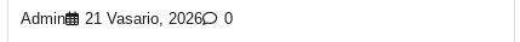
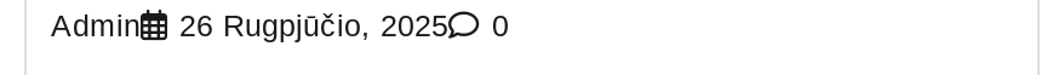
- Admin 21 Vasario, 2026 0
+ Admin 26 Rugpjūčio, 2025 0
